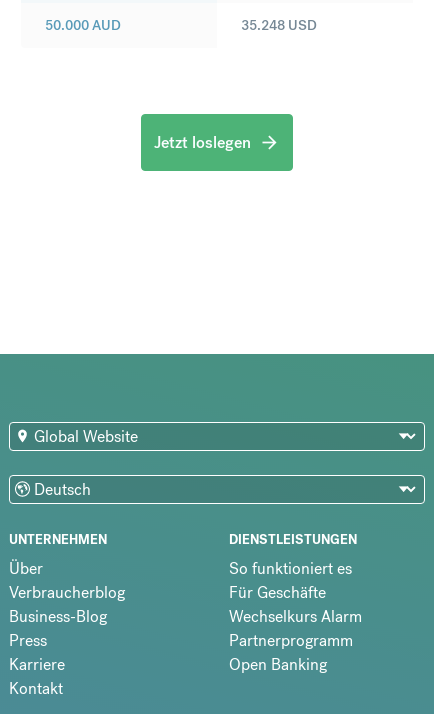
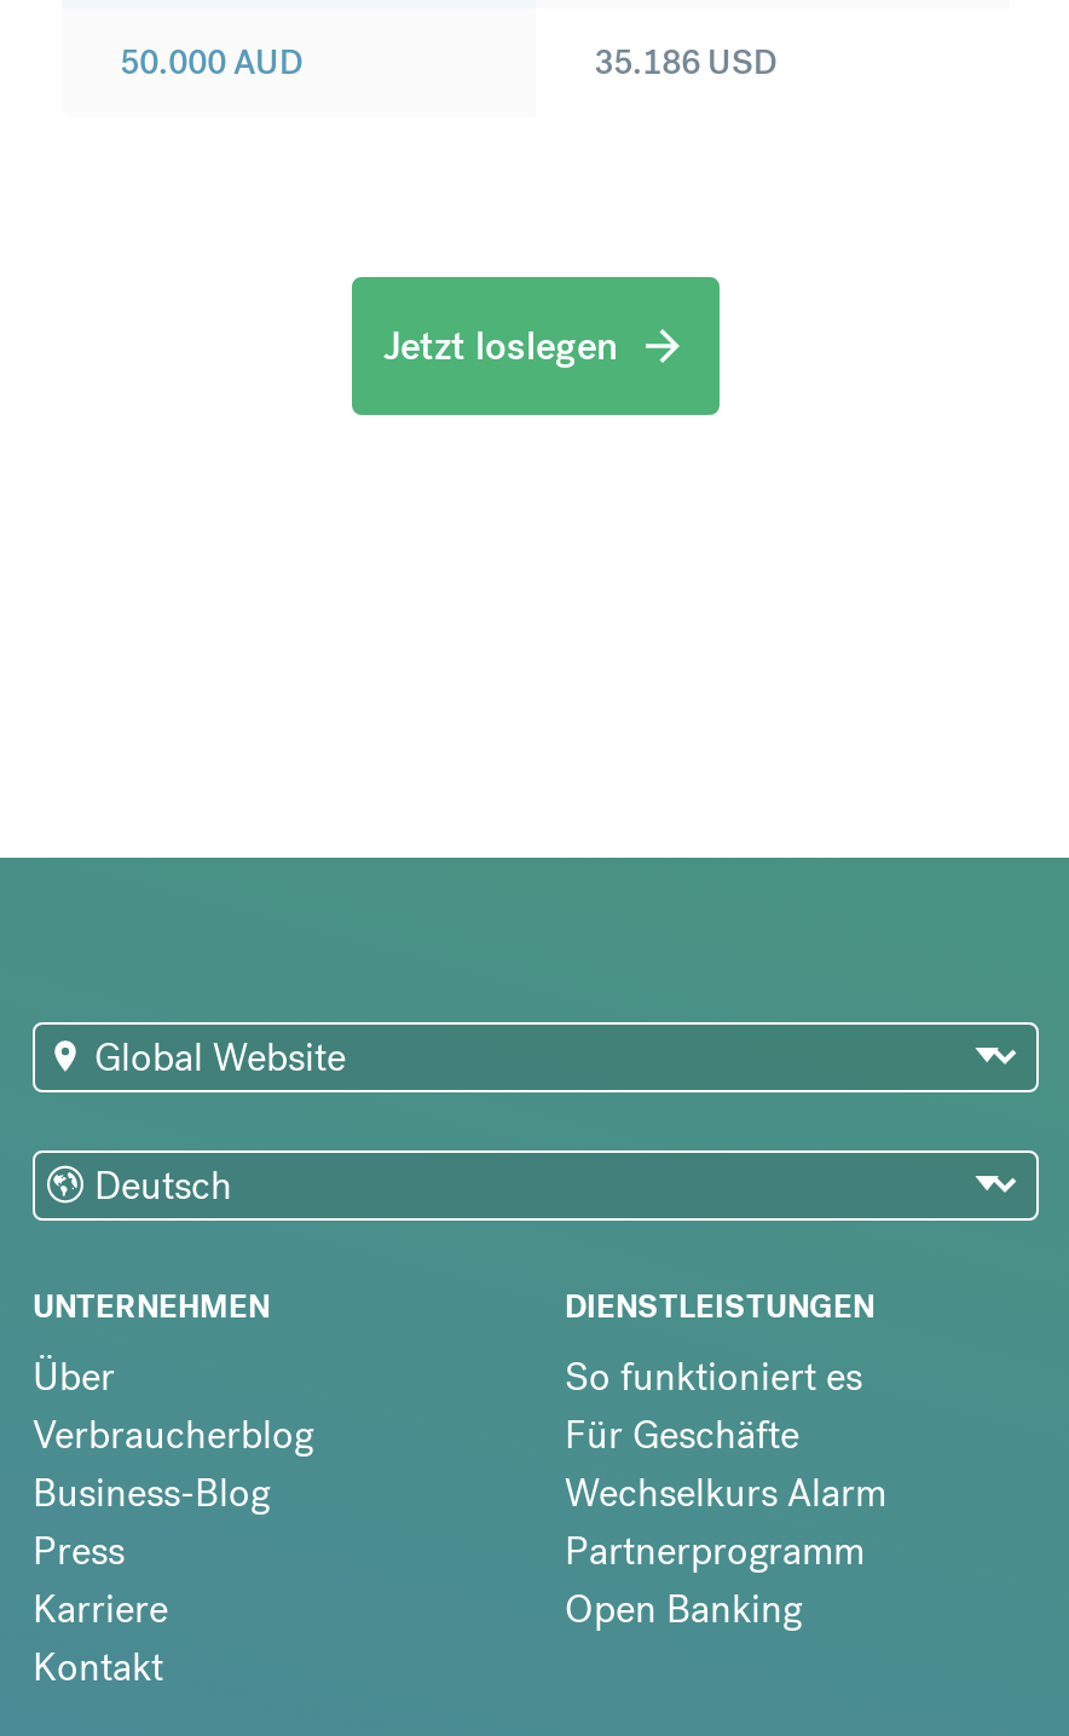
- 35.248 USD
+ 35.186 USD
